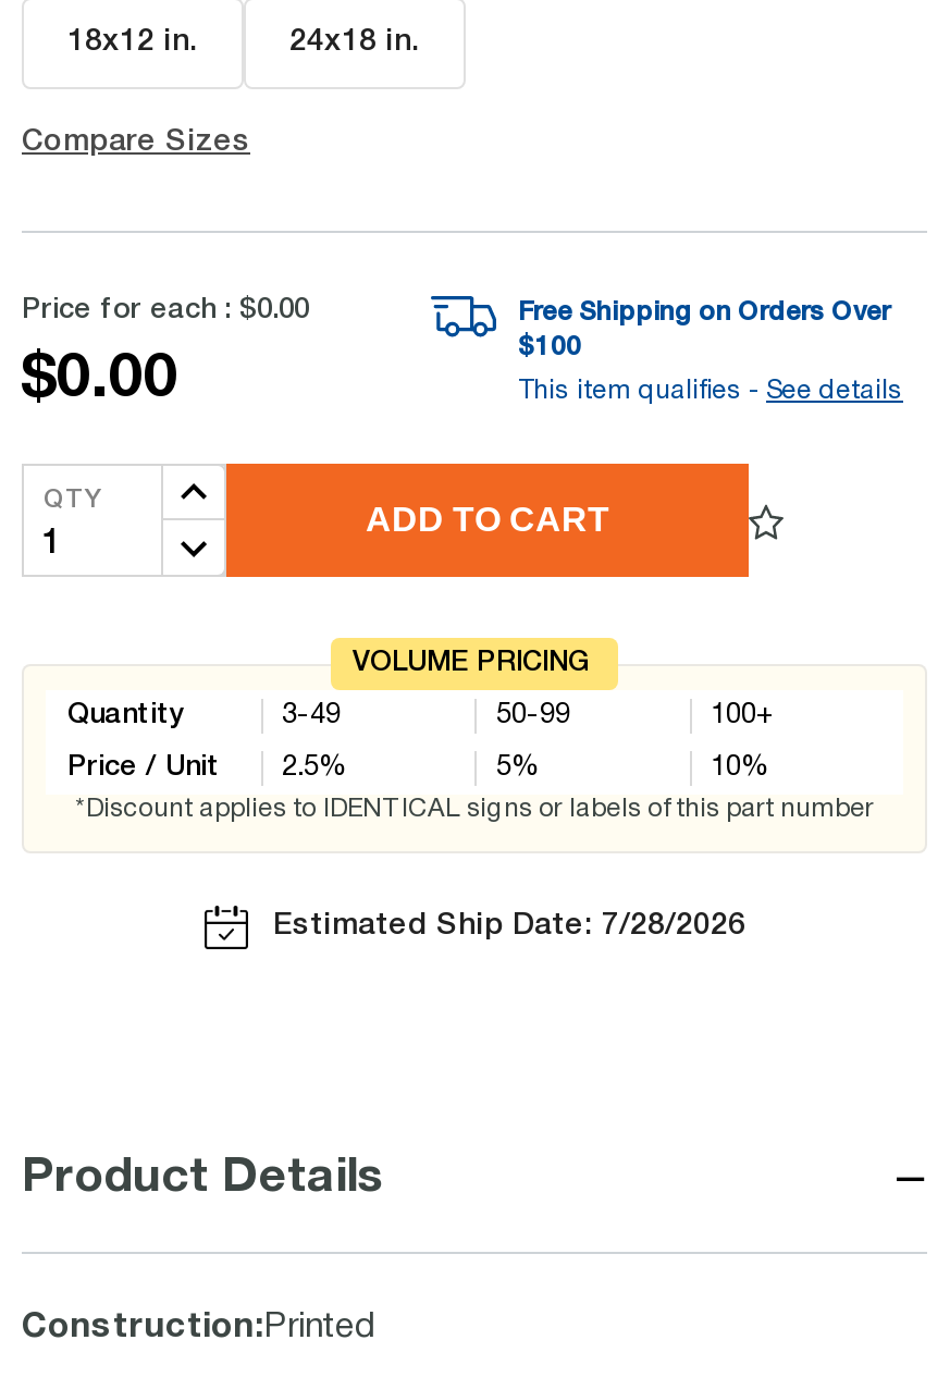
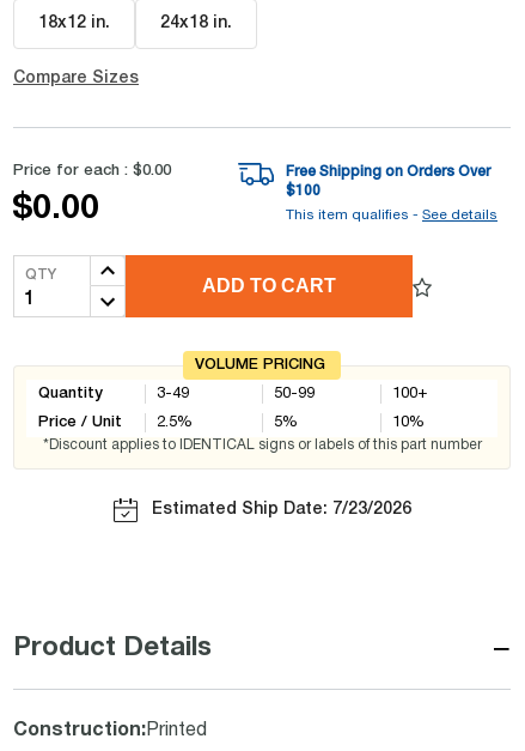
- Estimated Ship Date: 7/28/2026
+ Estimated Ship Date: 7/23/2026
